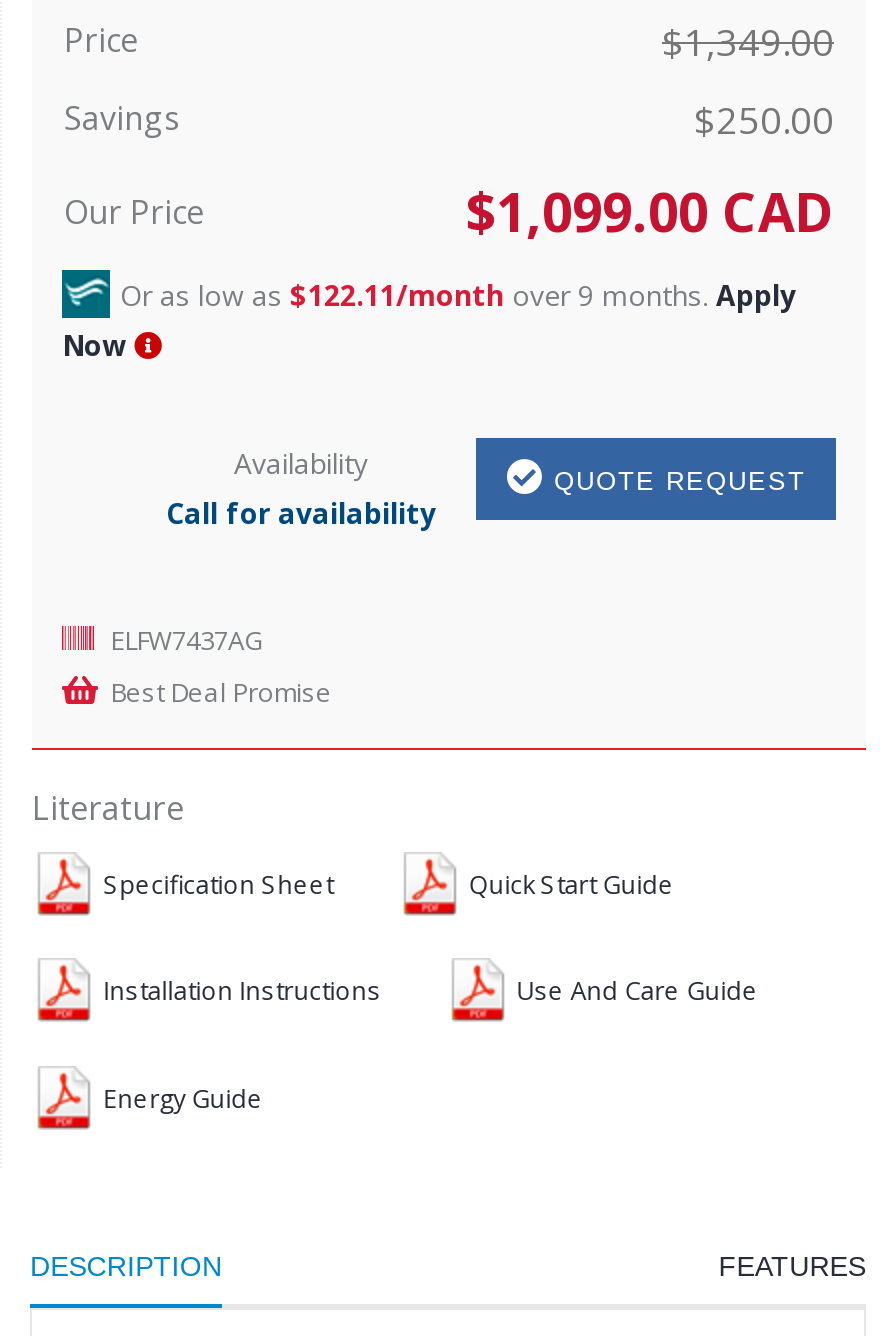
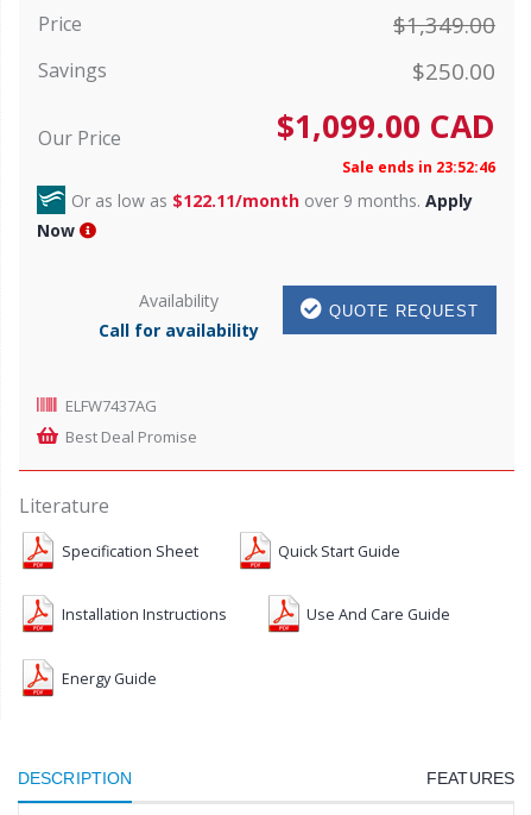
+ Sale ends in 23:52:46
